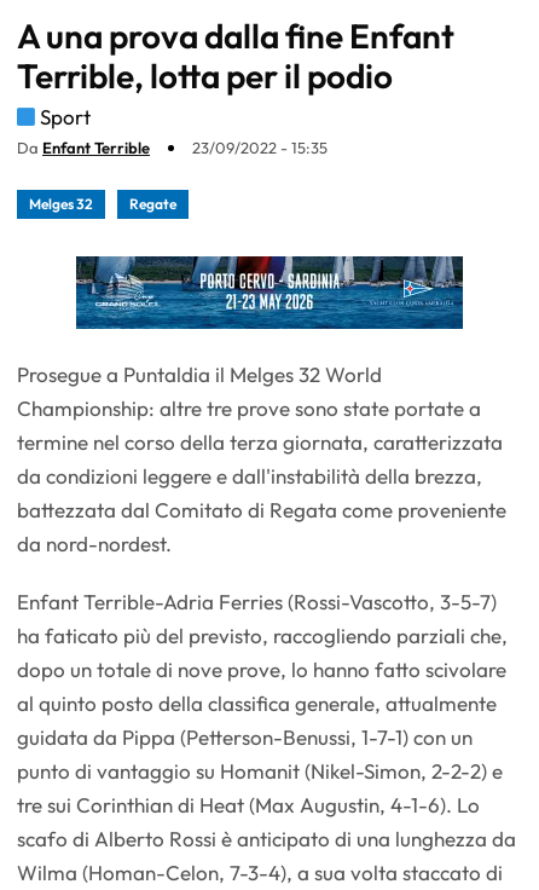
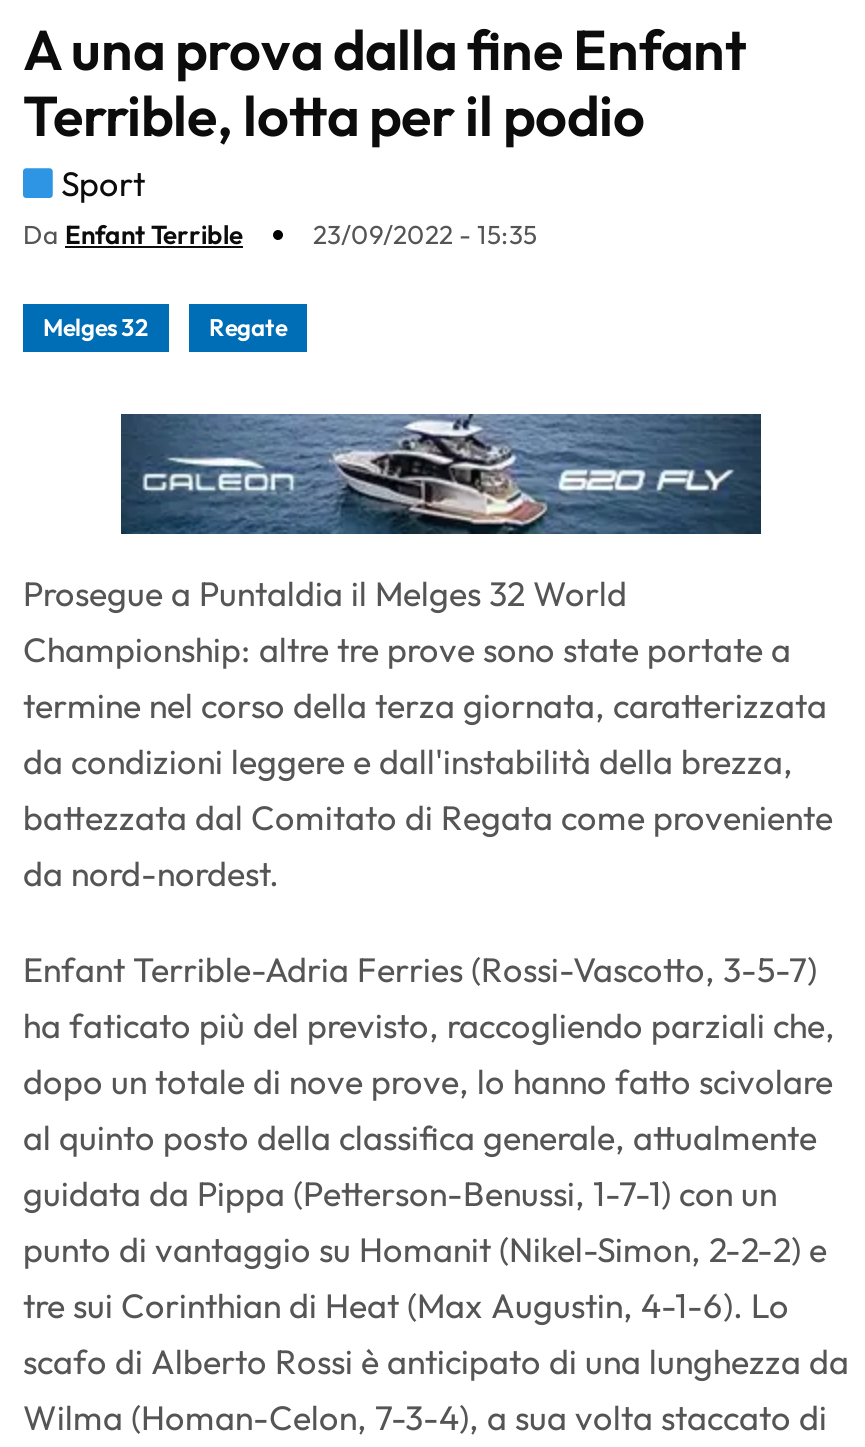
- [image]
+ [image]
